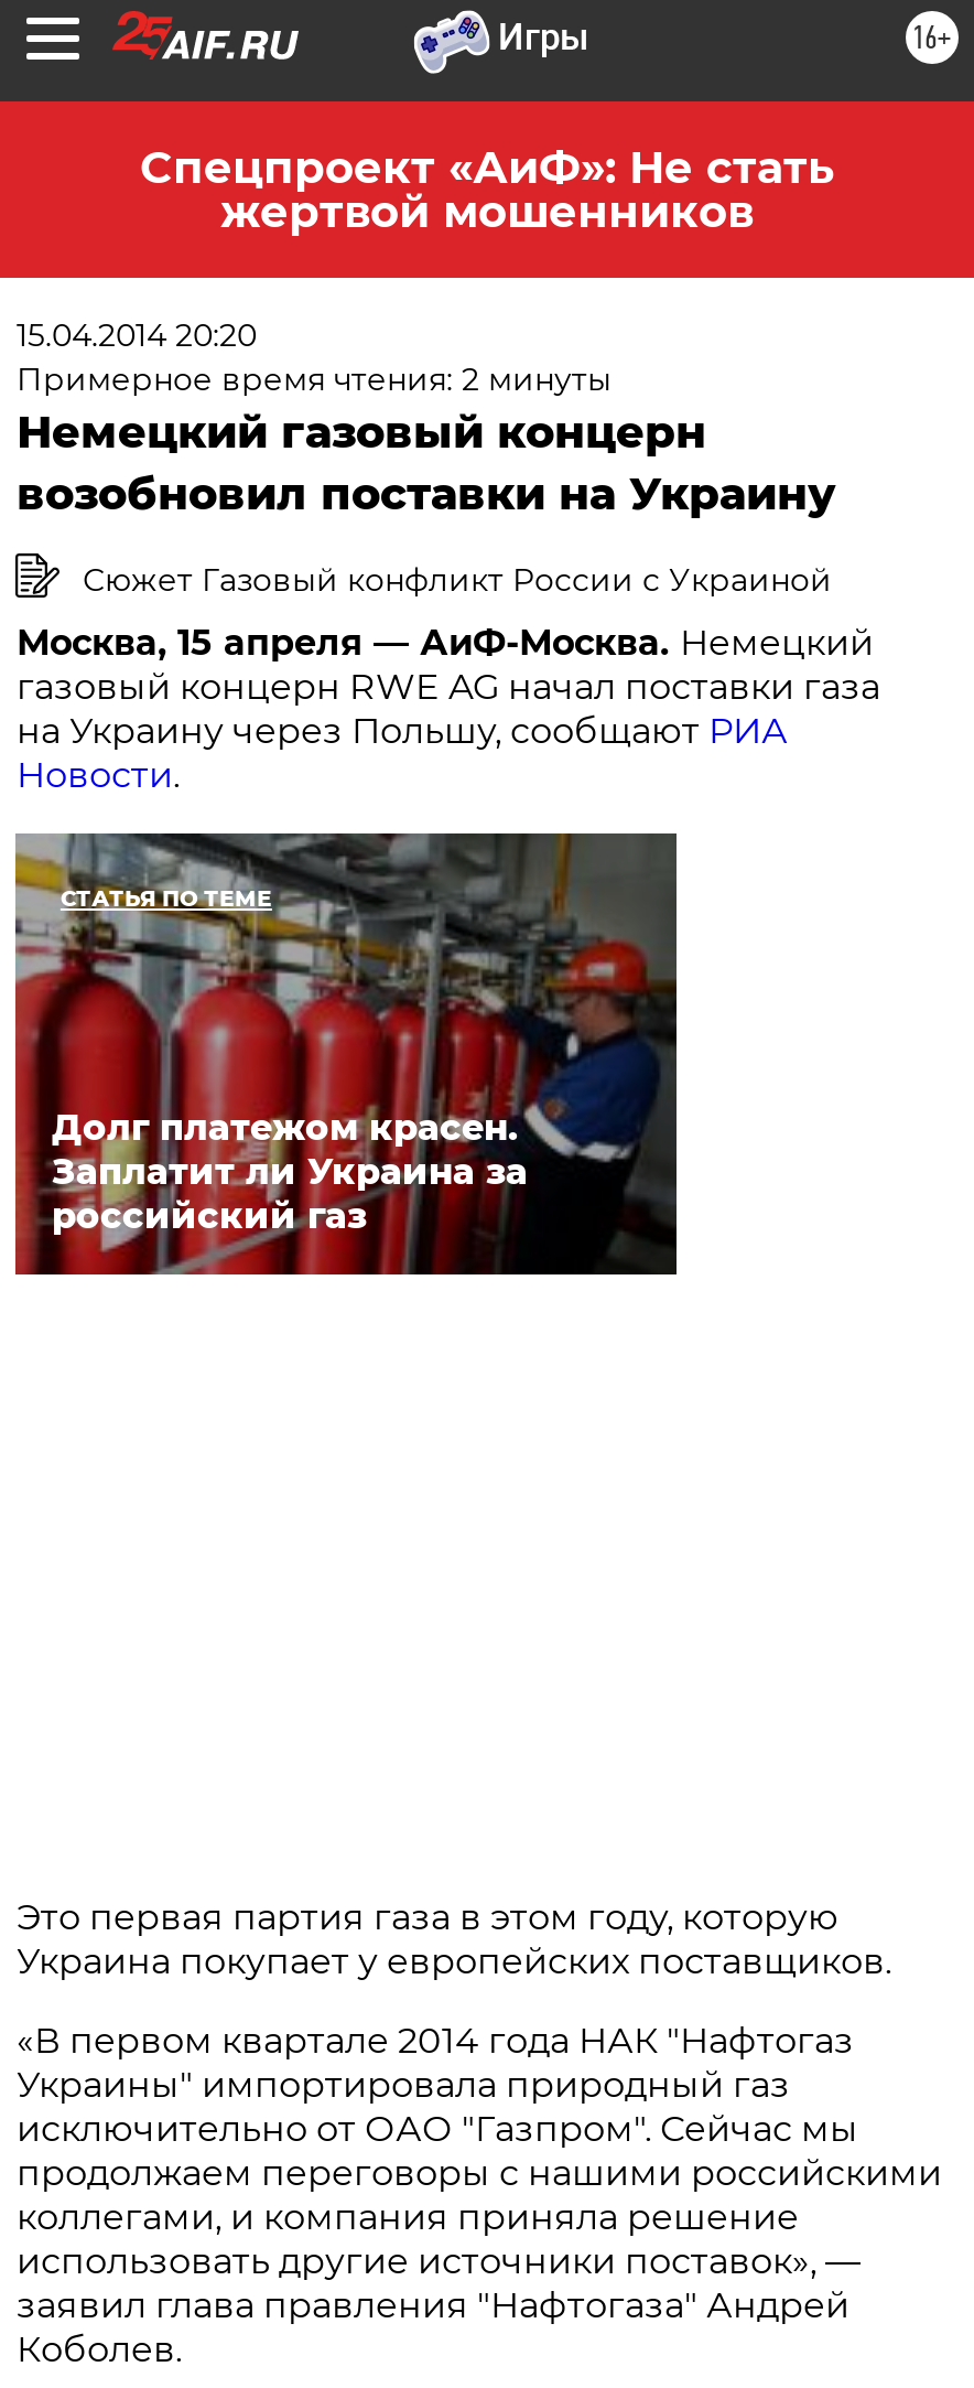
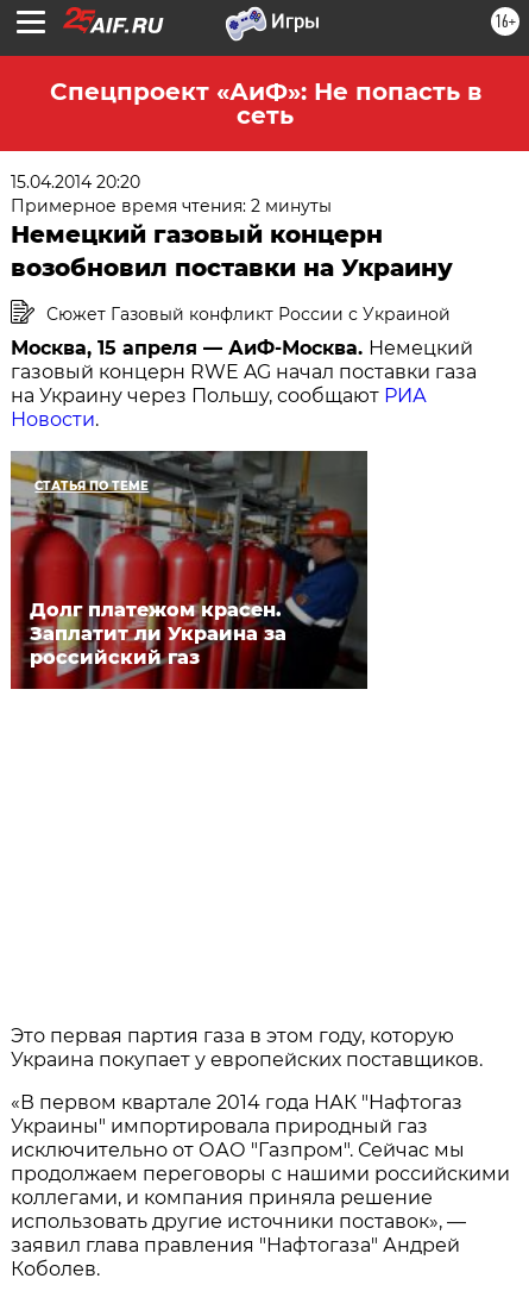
- Спецпроект «АиФ»: Не стать
- жертвой мошенников
+ Спецпроект «АиФ»: Не попасть в
+ сеть
